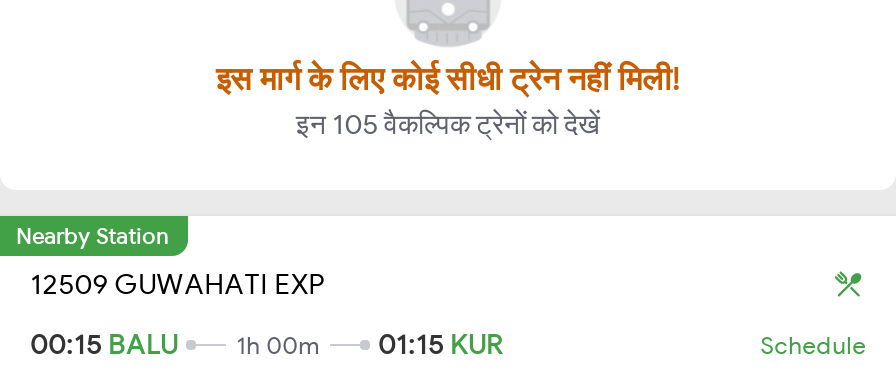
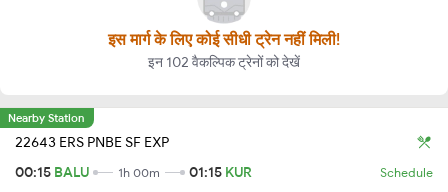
- इन 105 वैकल्पिक ट्रेनों को देखें
+ इन 102 वैकल्पिक ट्रेनों को देखें

- 12509 GUWAHATI EXP
+ 22643 ERS PNBE SF EXP
